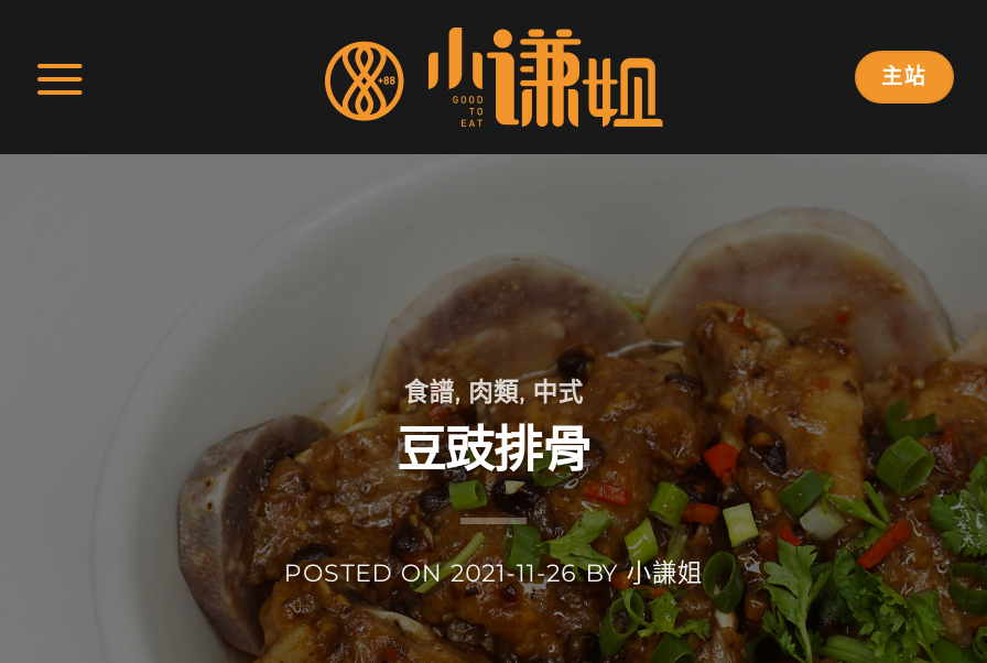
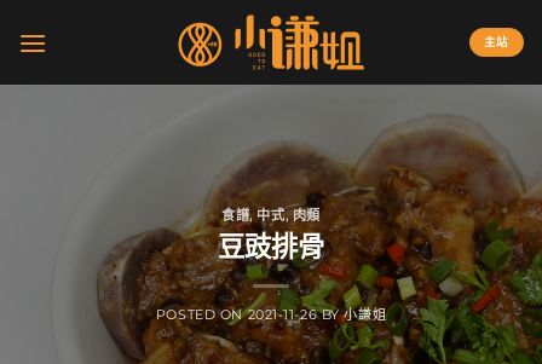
- 食譜,肉類,中式
+ 食譜,中式,肉類
